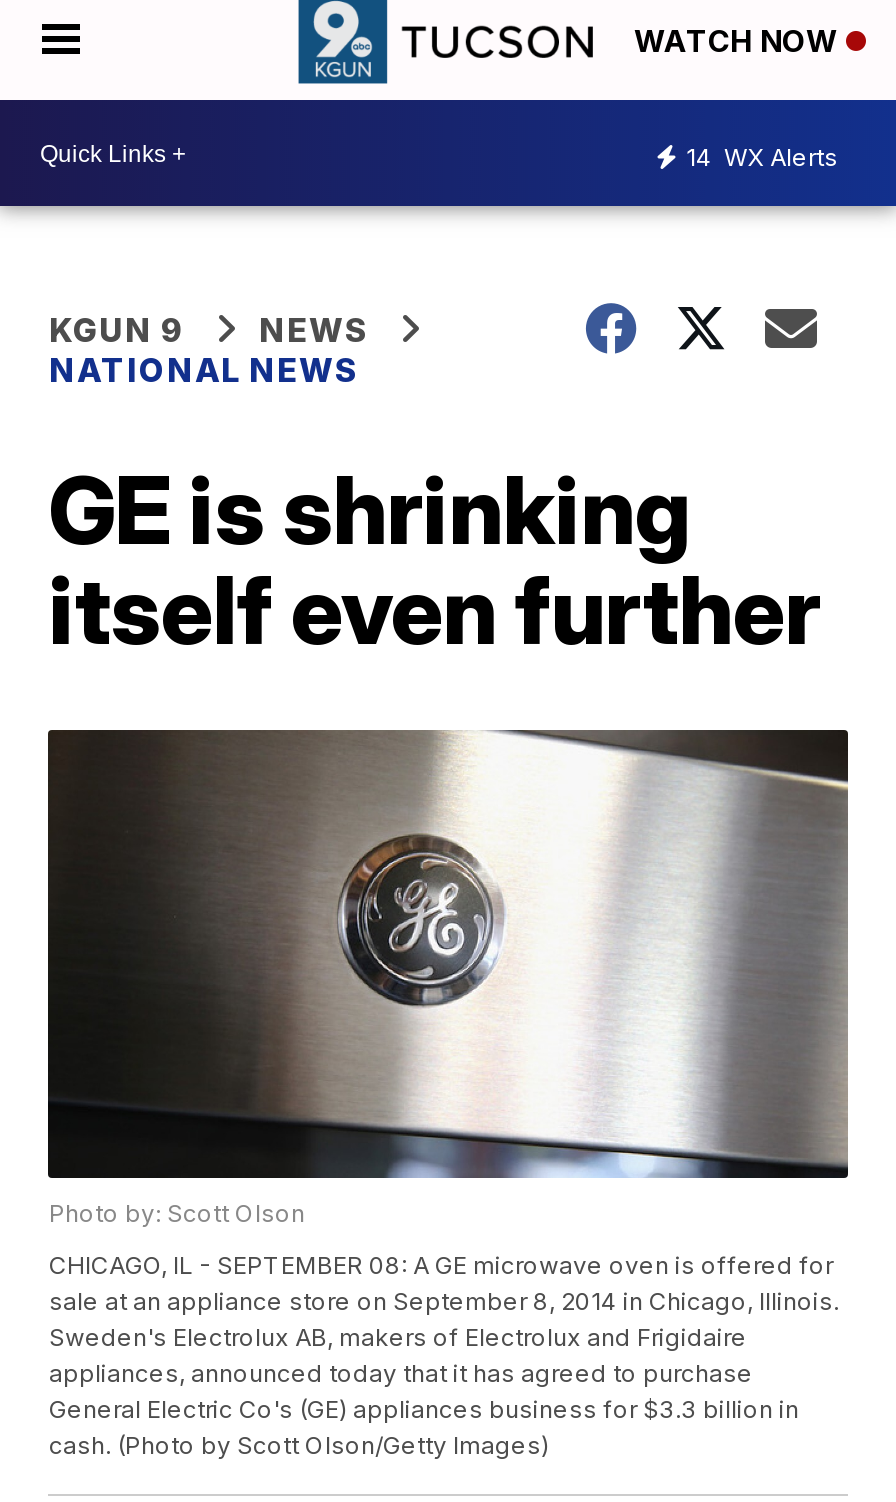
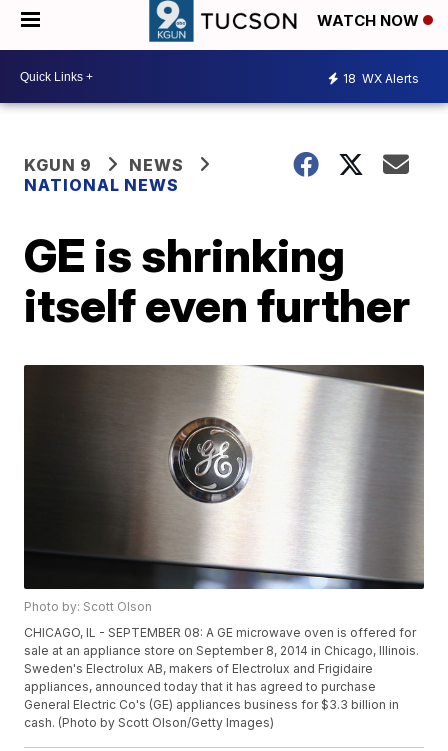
- 14 WX Alerts
+ 18 WX Alerts
